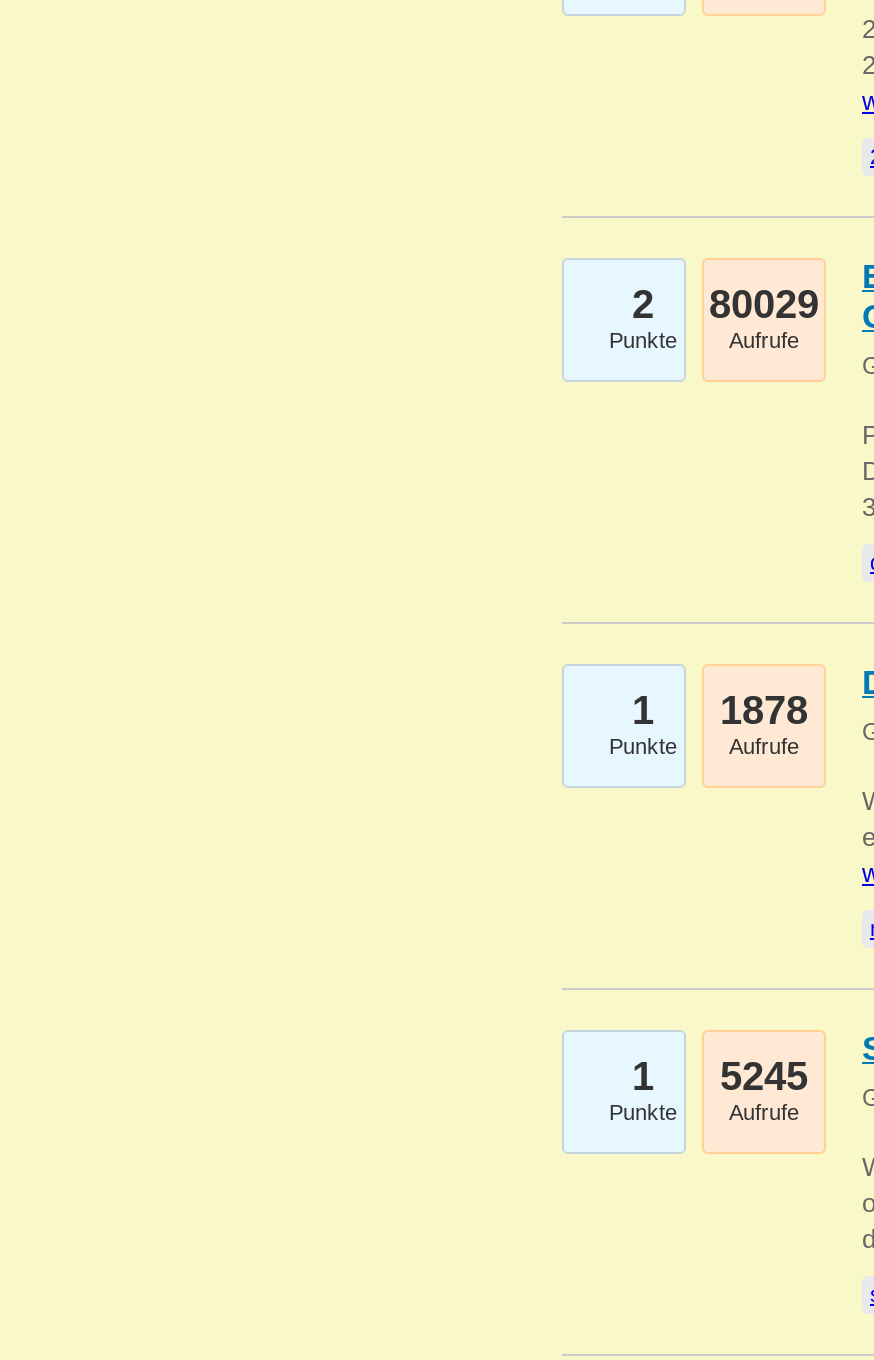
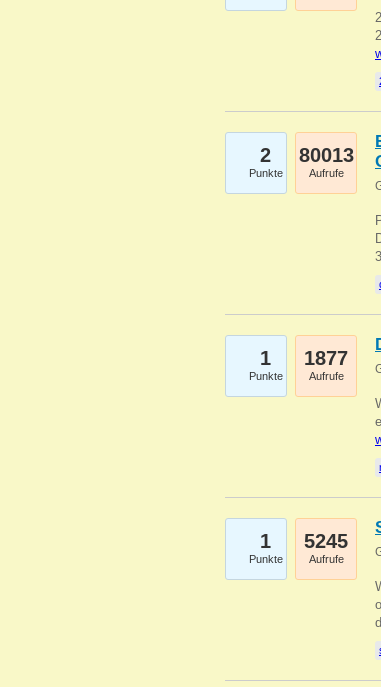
- 80029
+ 80013

- 1878
+ 1877
